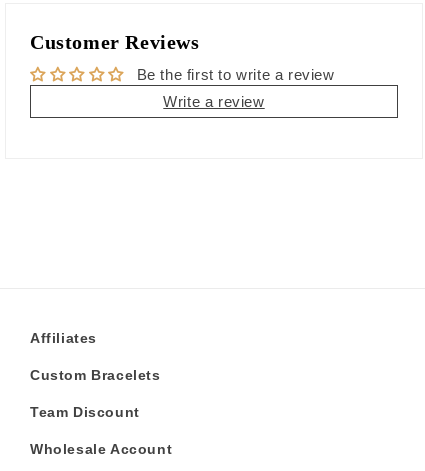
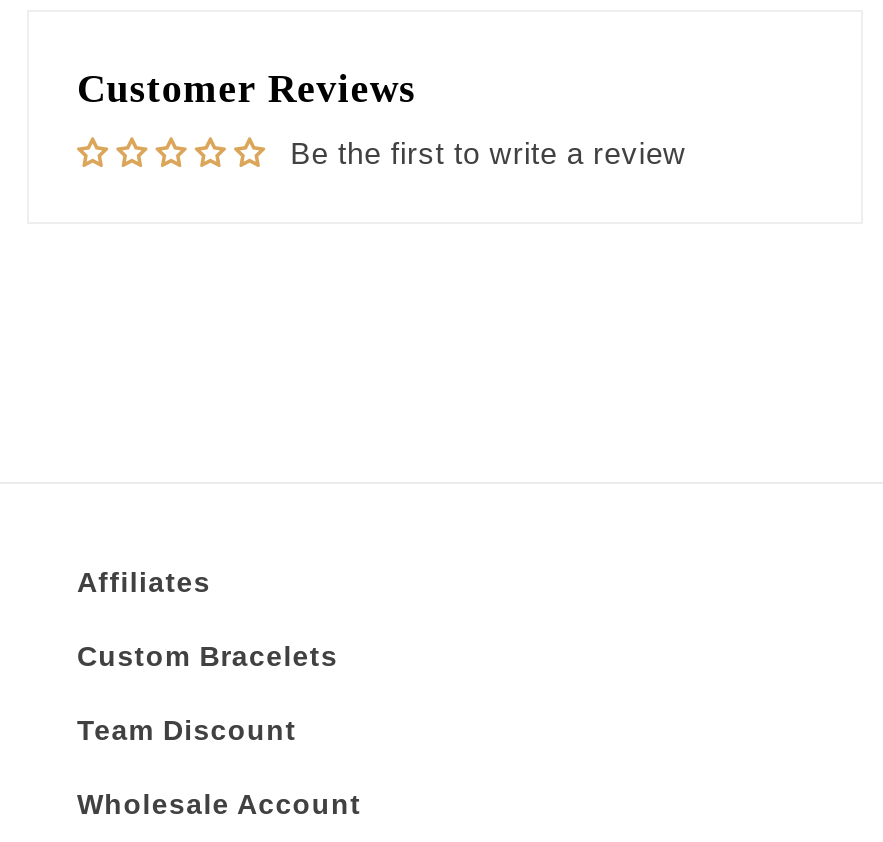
- Write a review
